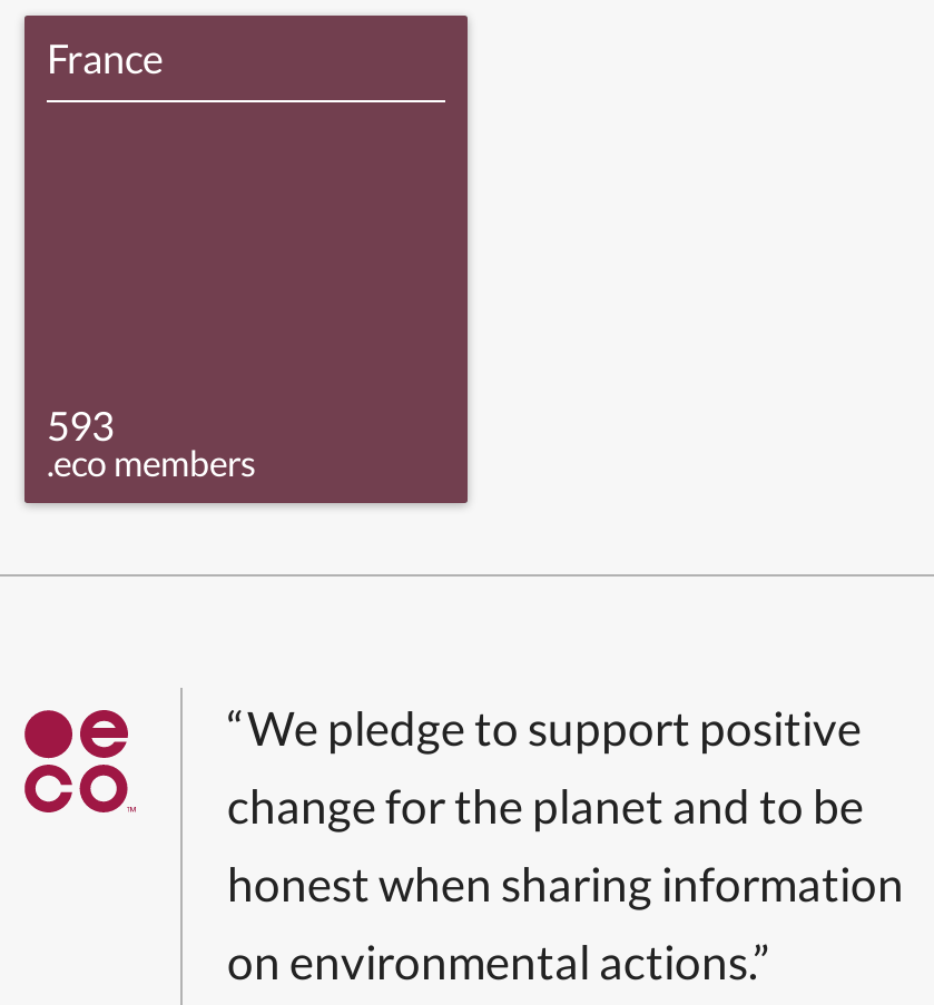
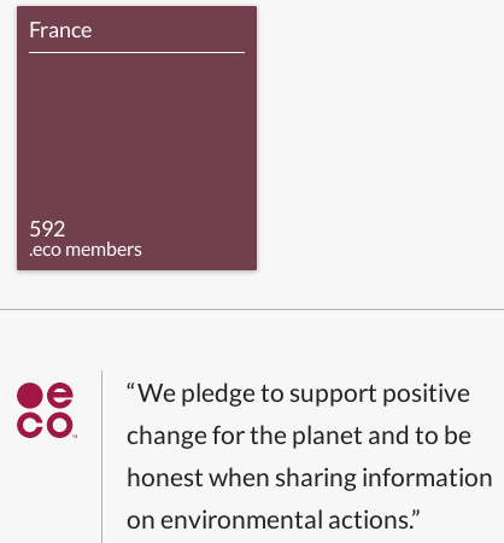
- 593
+ 592
